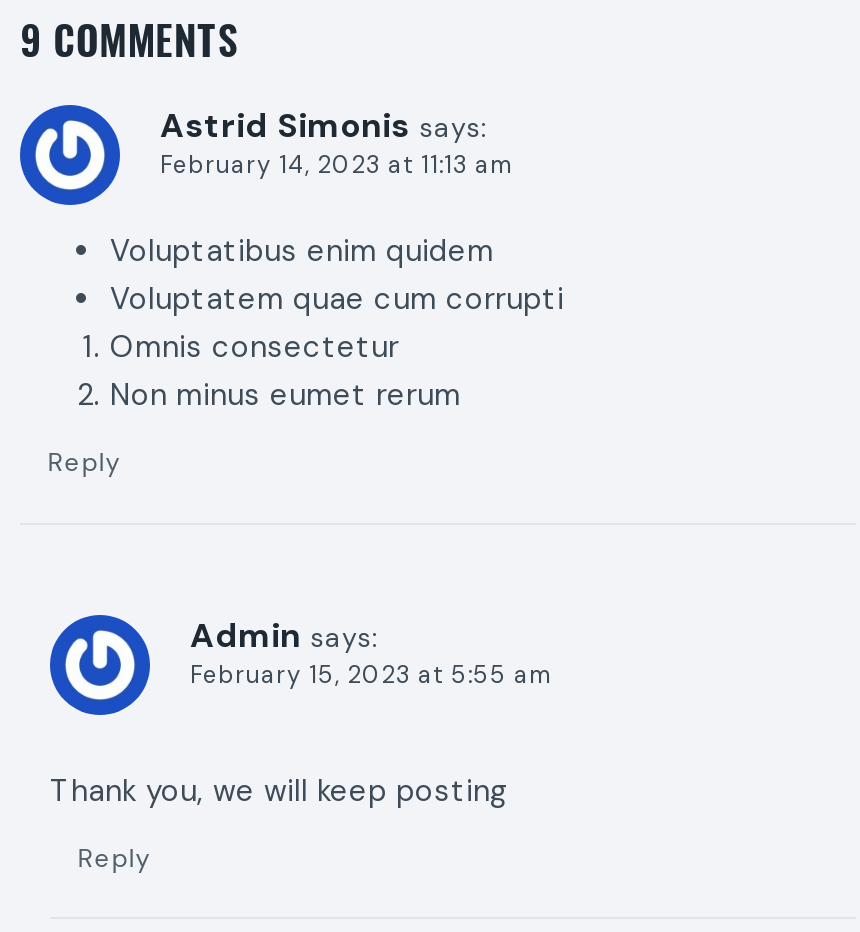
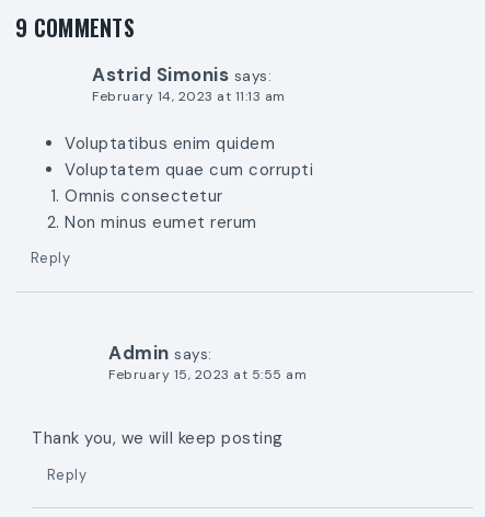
- [image]

- [image]
